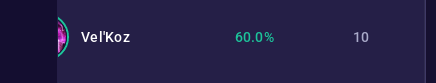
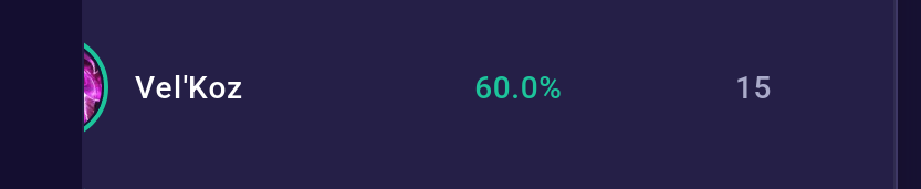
- 10
+ 15
